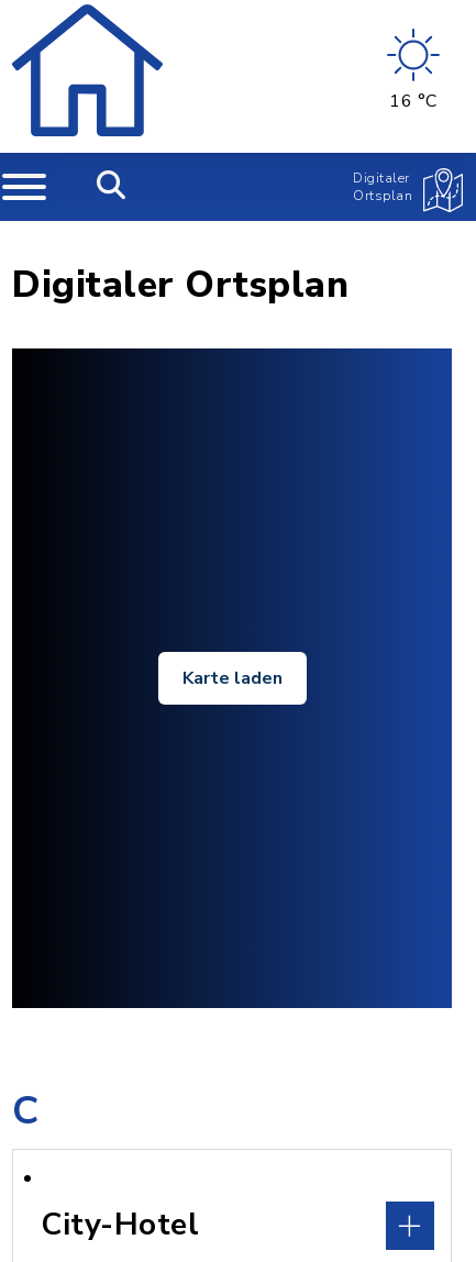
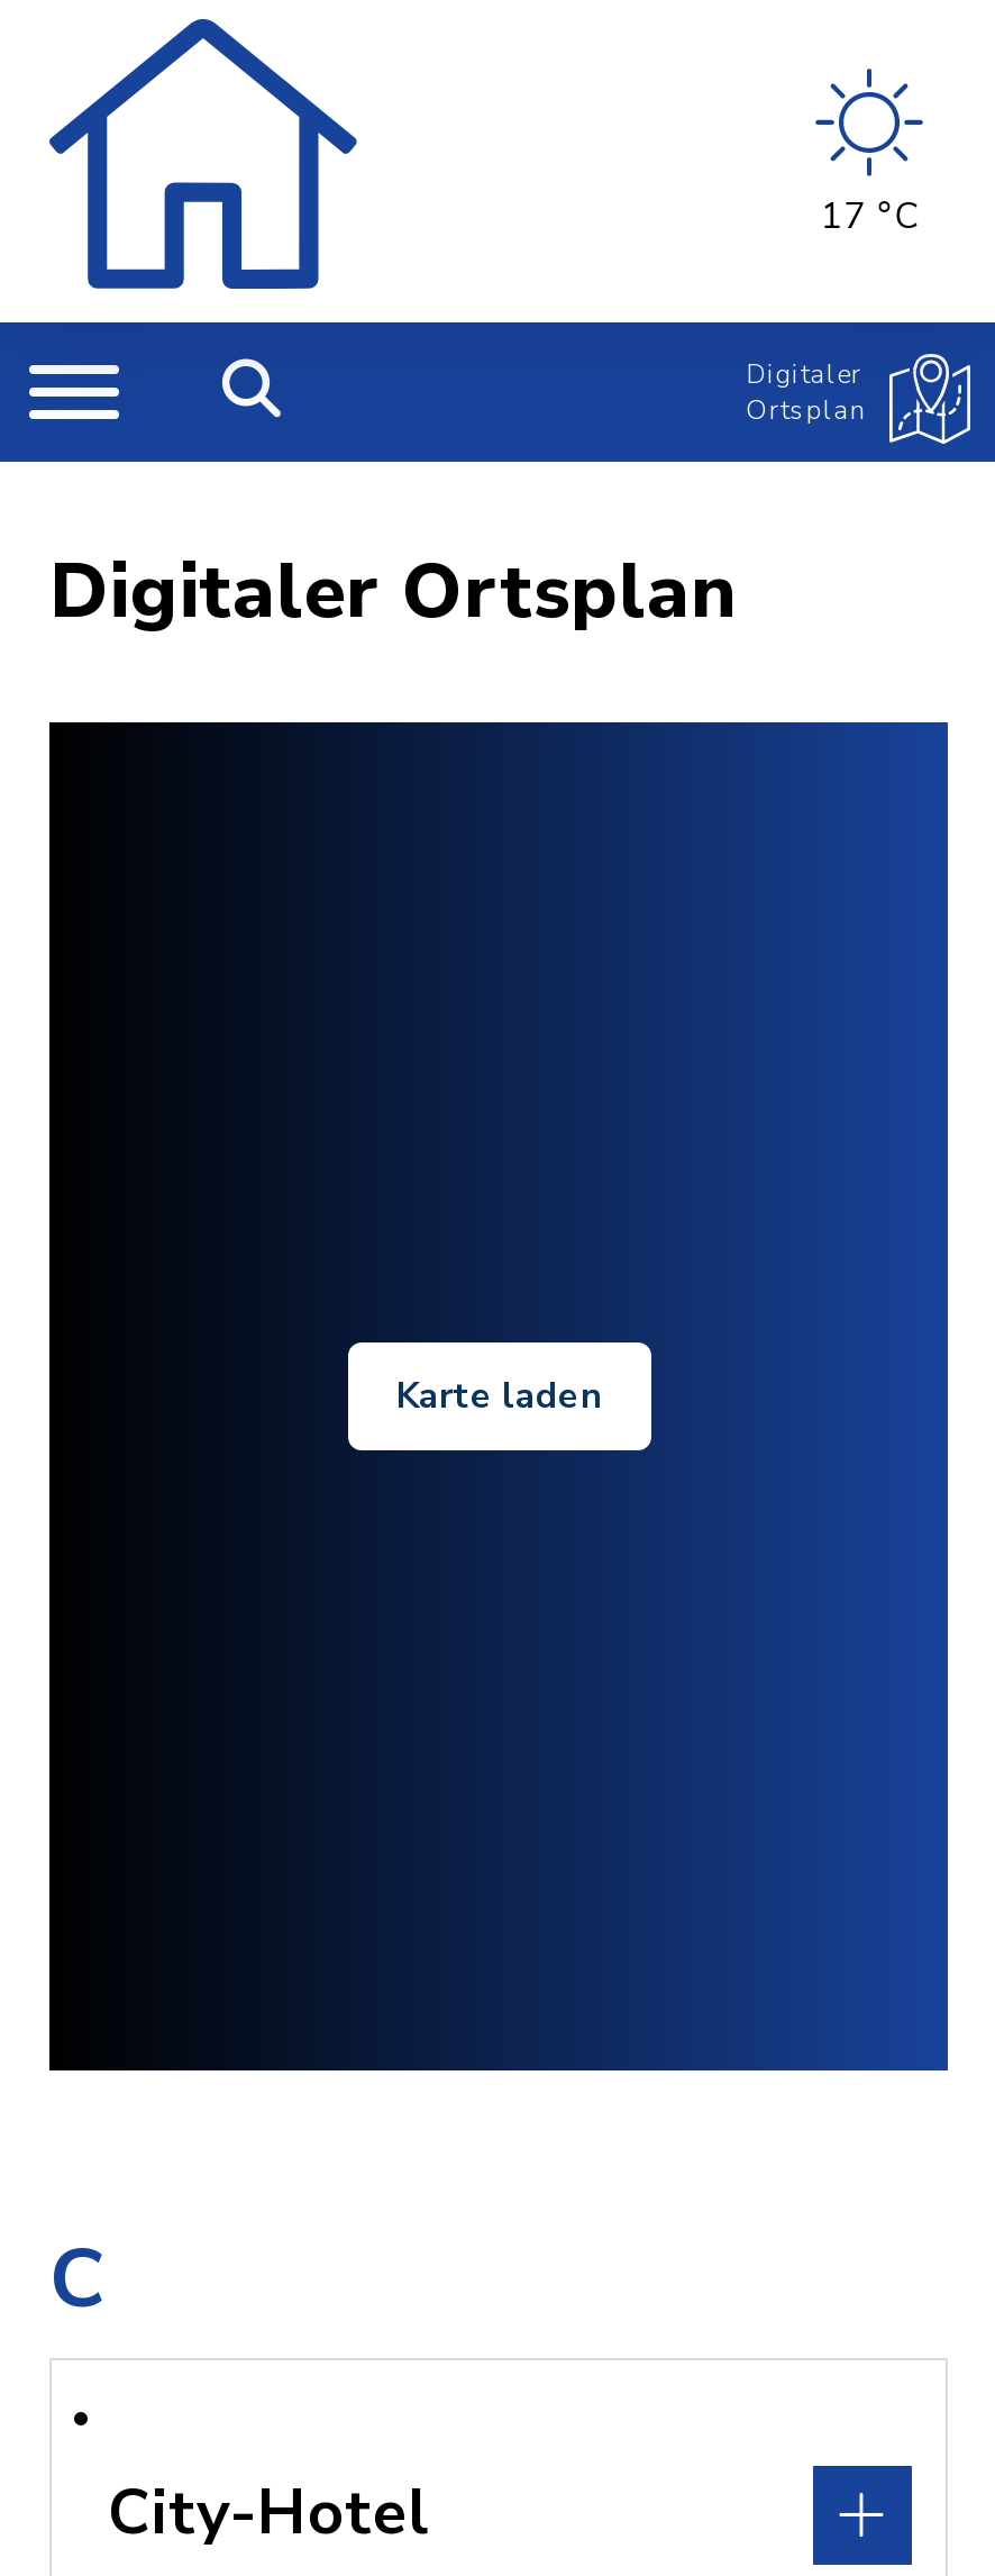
- 16 °C
+ 17 °C
